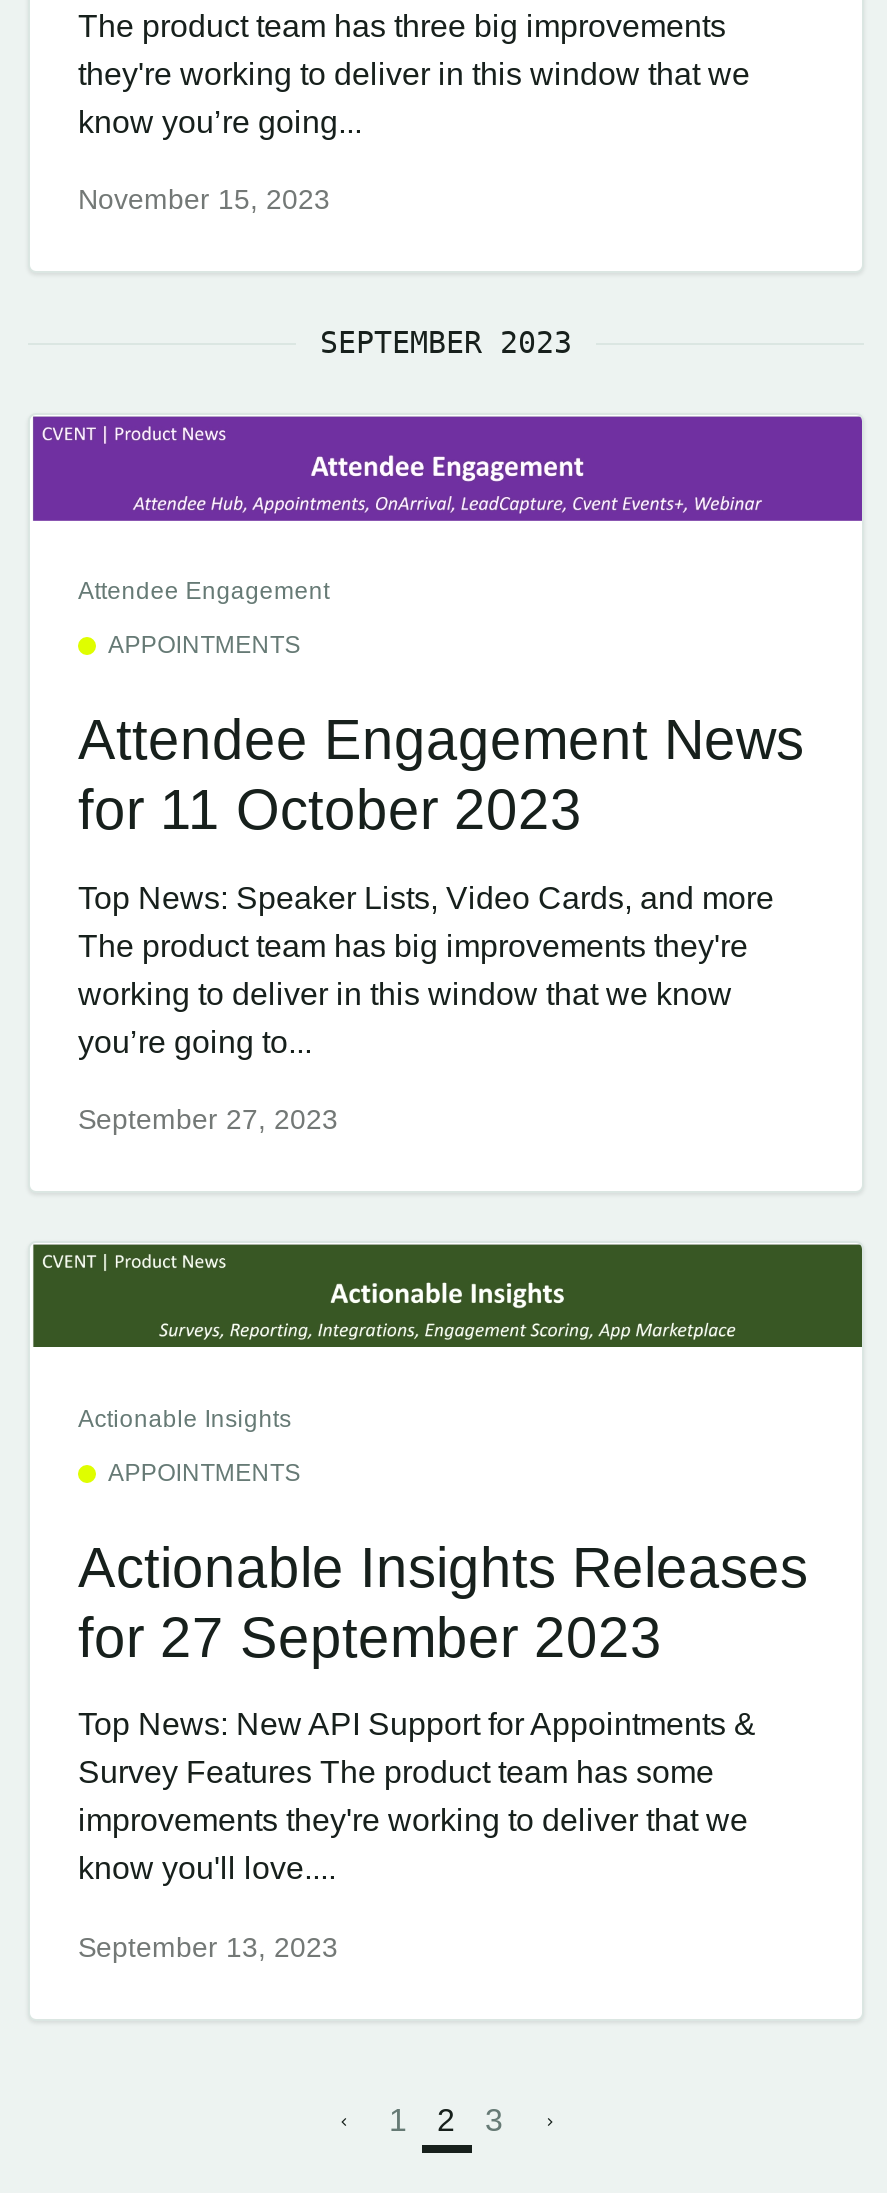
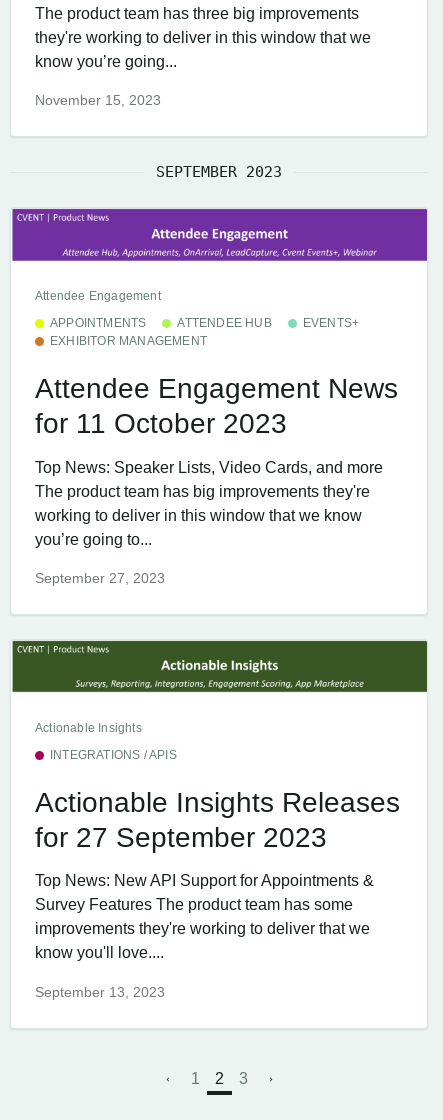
+ ATTENDEE HUB
+ EVENTS+
+ EXHIBITOR MANAGEMENT

- APPOINTMENTS
+ INTEGRATIONS / APIS
